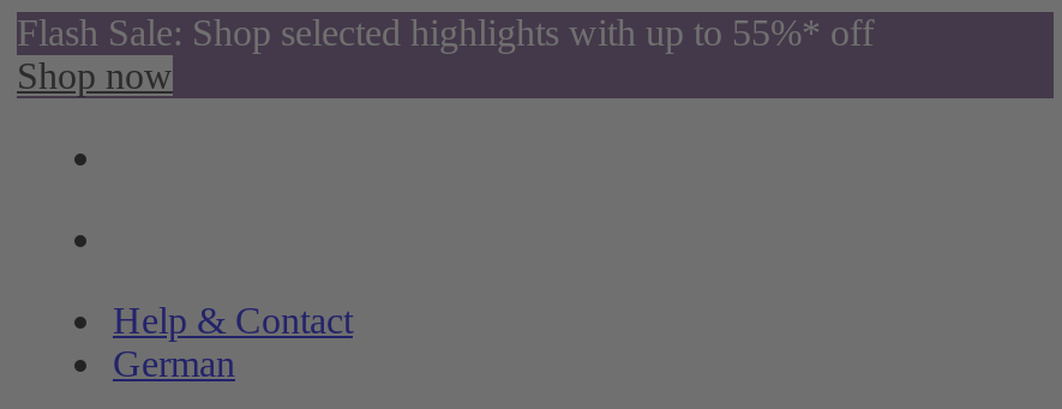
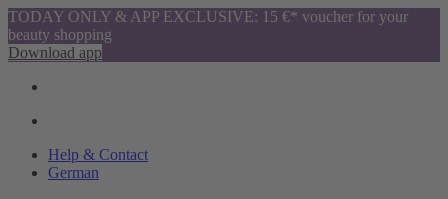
- Flash Sale: Shop selected highlights with up to 55%* off
- Shop now
+ TODAY ONLY & APP EXCLUSIVE: 15 €* voucher for your
+ beauty shopping
+ Download app
